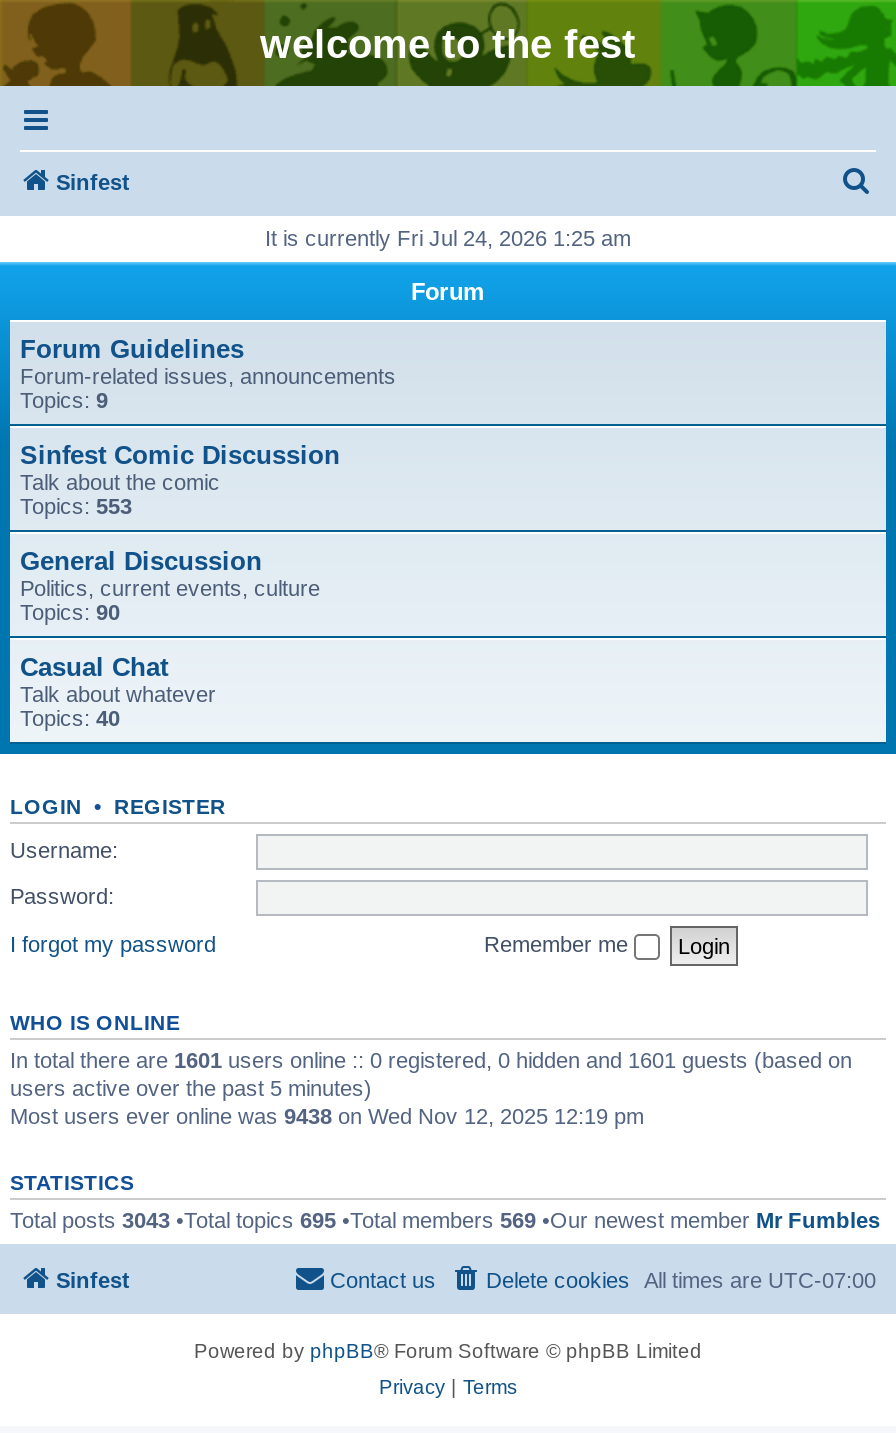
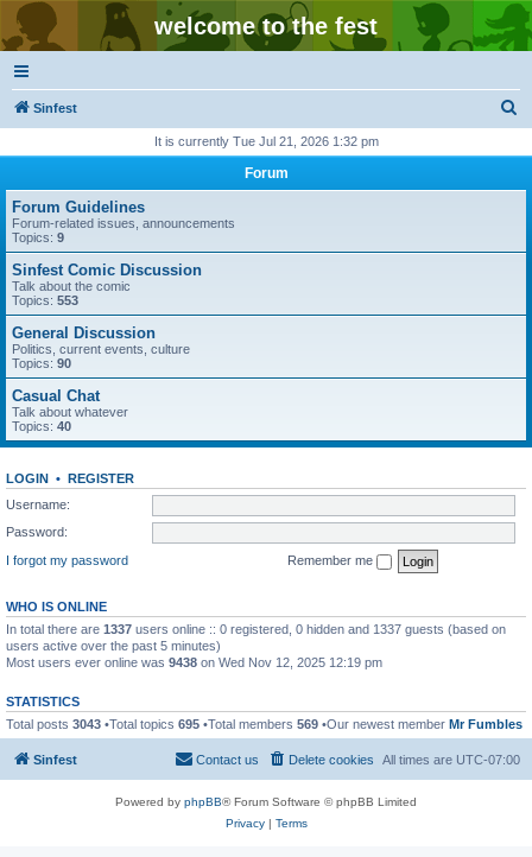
- It is currently Fri Jul 24, 2026 1:25 am
+ It is currently Tue Jul 21, 2026 1:32 pm

- In total there are 1601 users online :: 0 registered, 0 hidden and 1601 guests (based on
+ In total there are 1337 users online :: 0 registered, 0 hidden and 1337 guests (based on
